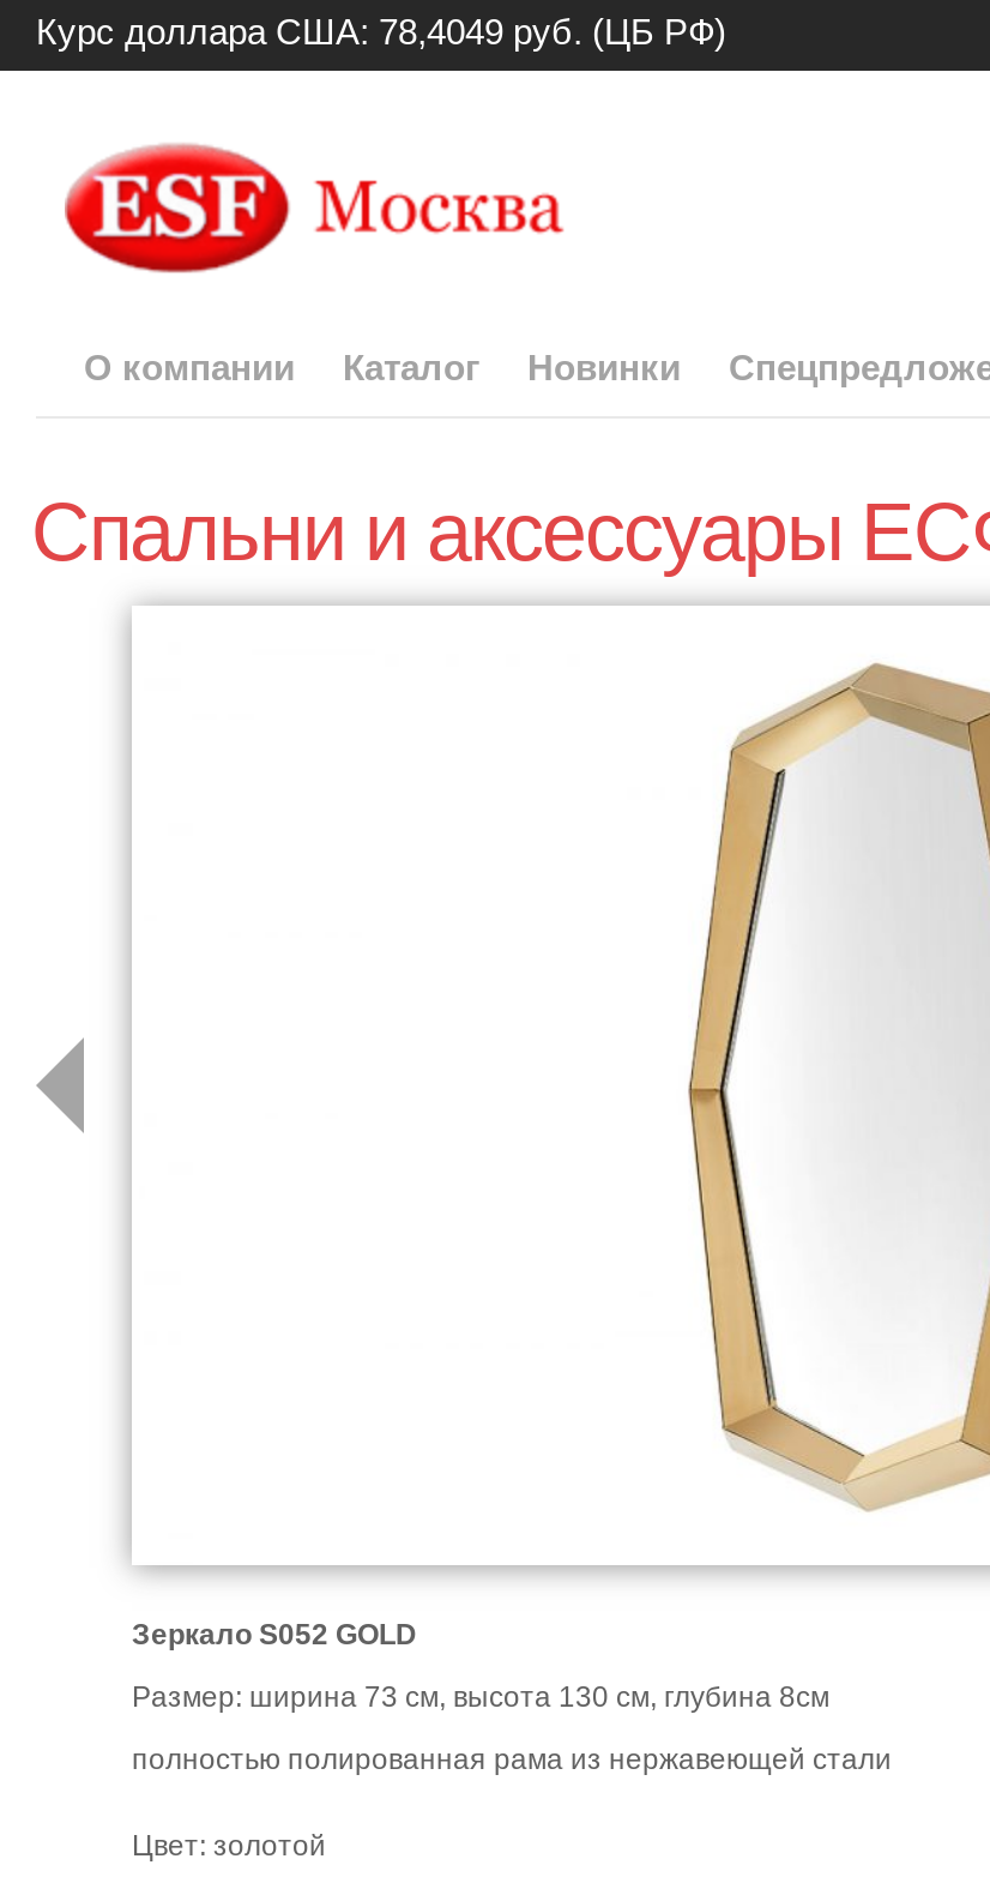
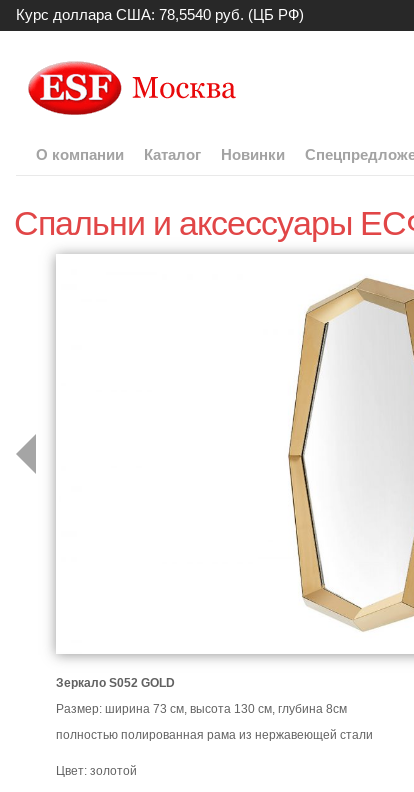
- Курс доллара США: 78,4049 руб. (ЦБ РФ)
+ Курс доллара США: 78,5540 руб. (ЦБ РФ)
